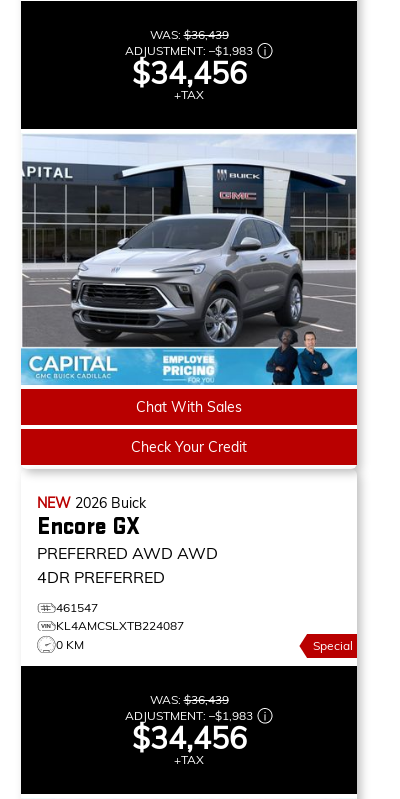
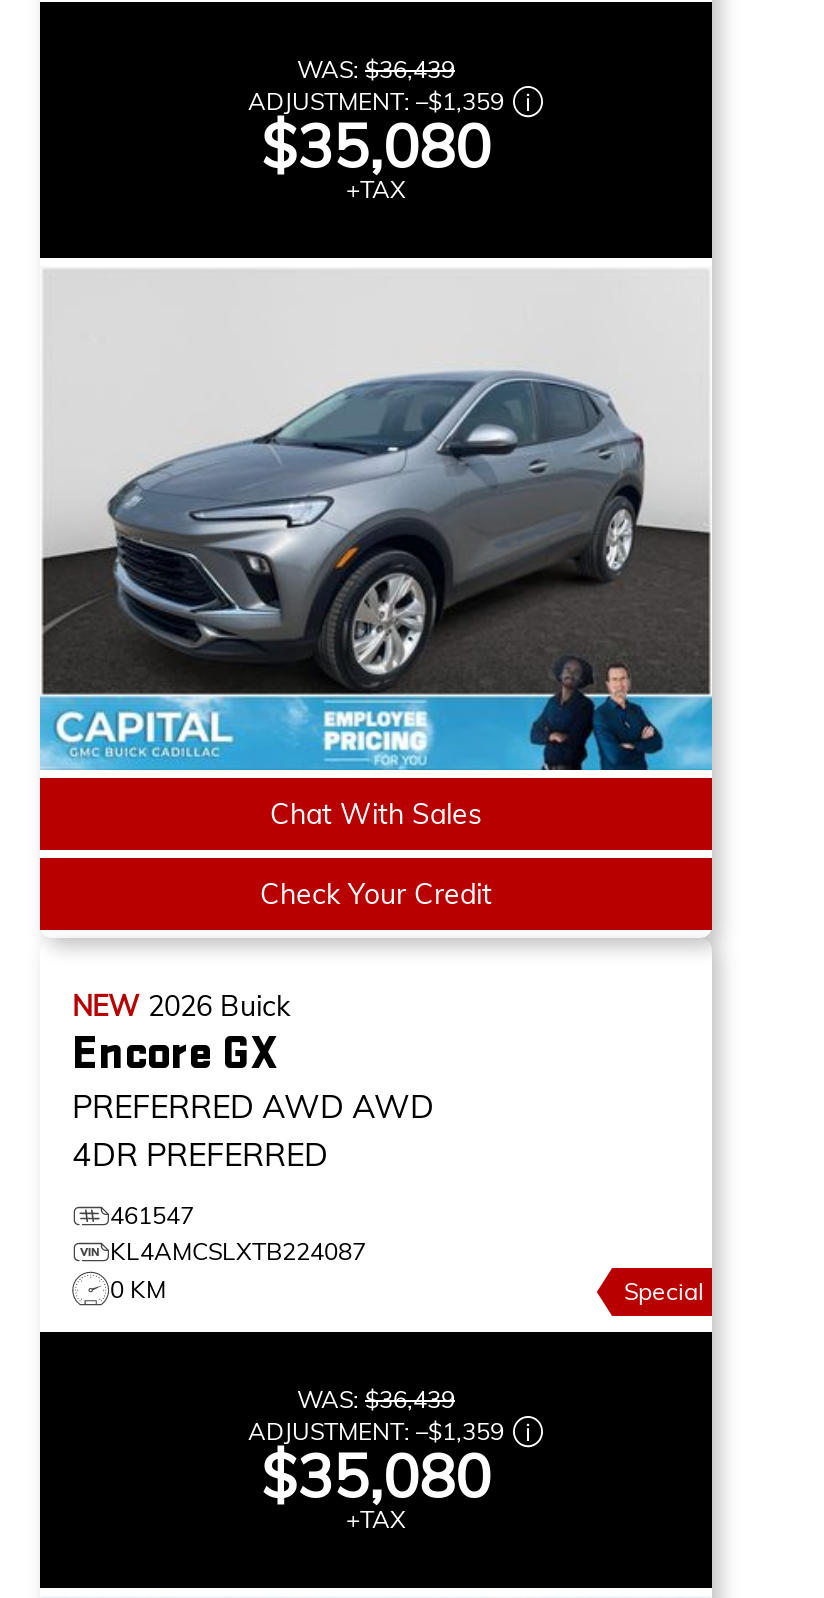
- ADJUSTMENT: –$1,983
+ ADJUSTMENT: –$1,359

- $34,456
+ $35,080

- [image]
+ [image]

- ADJUSTMENT: –$1,983
+ ADJUSTMENT: –$1,359

- $34,456
+ $35,080
